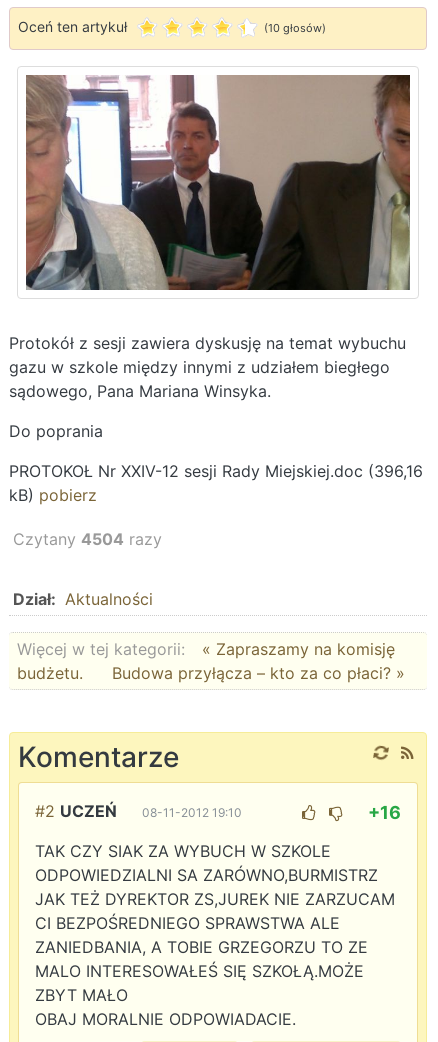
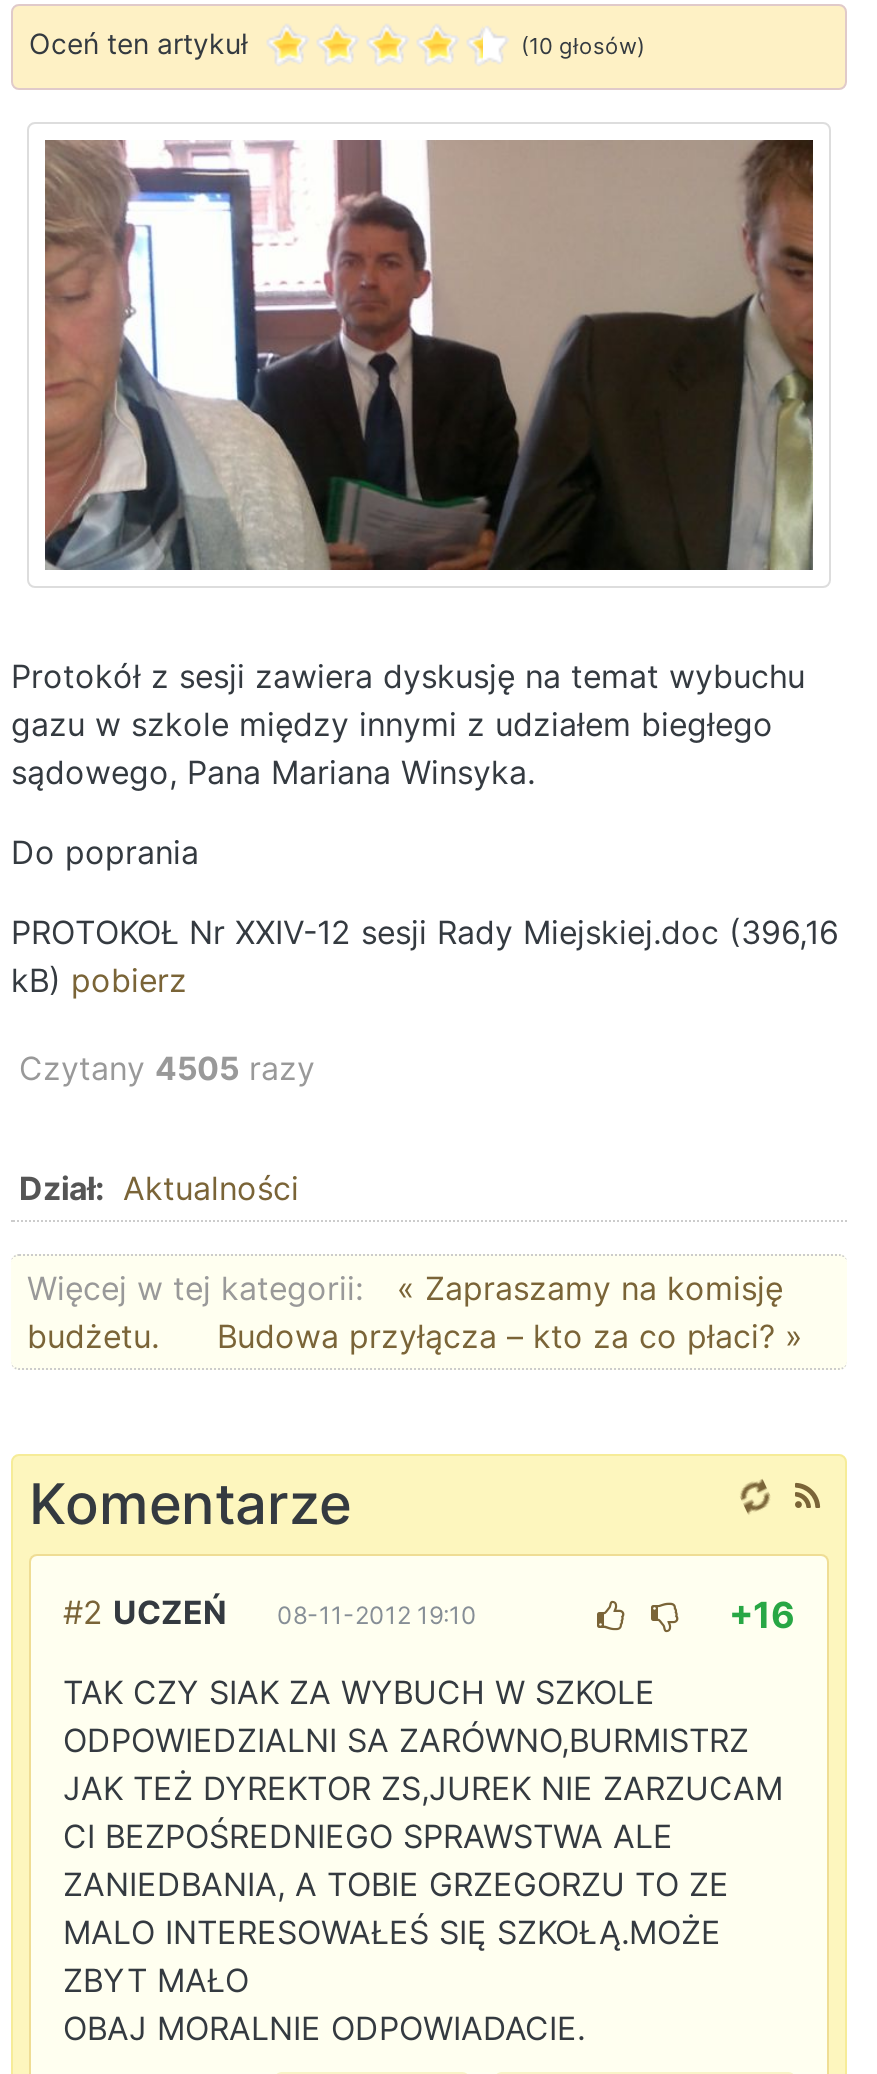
- Czytany 4504 razy
+ Czytany 4505 razy
